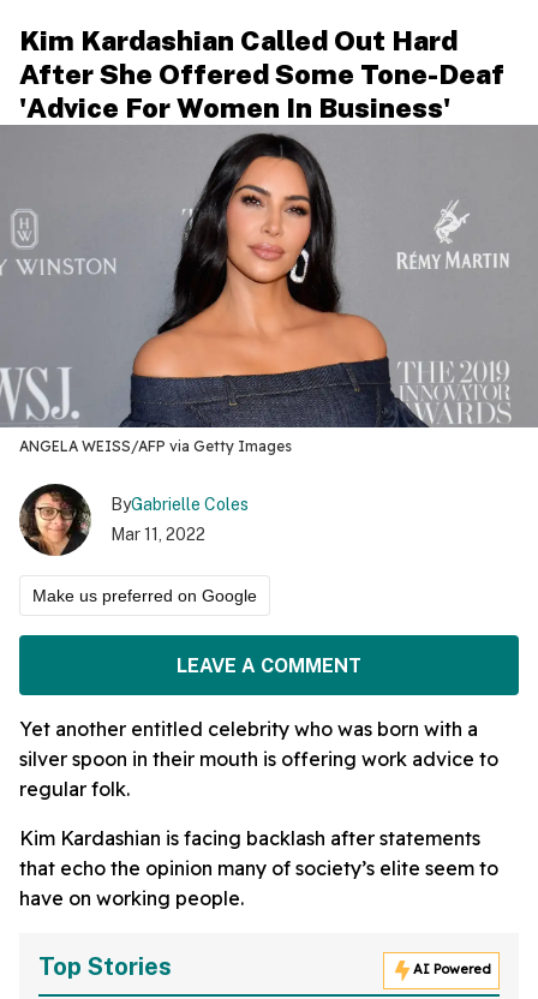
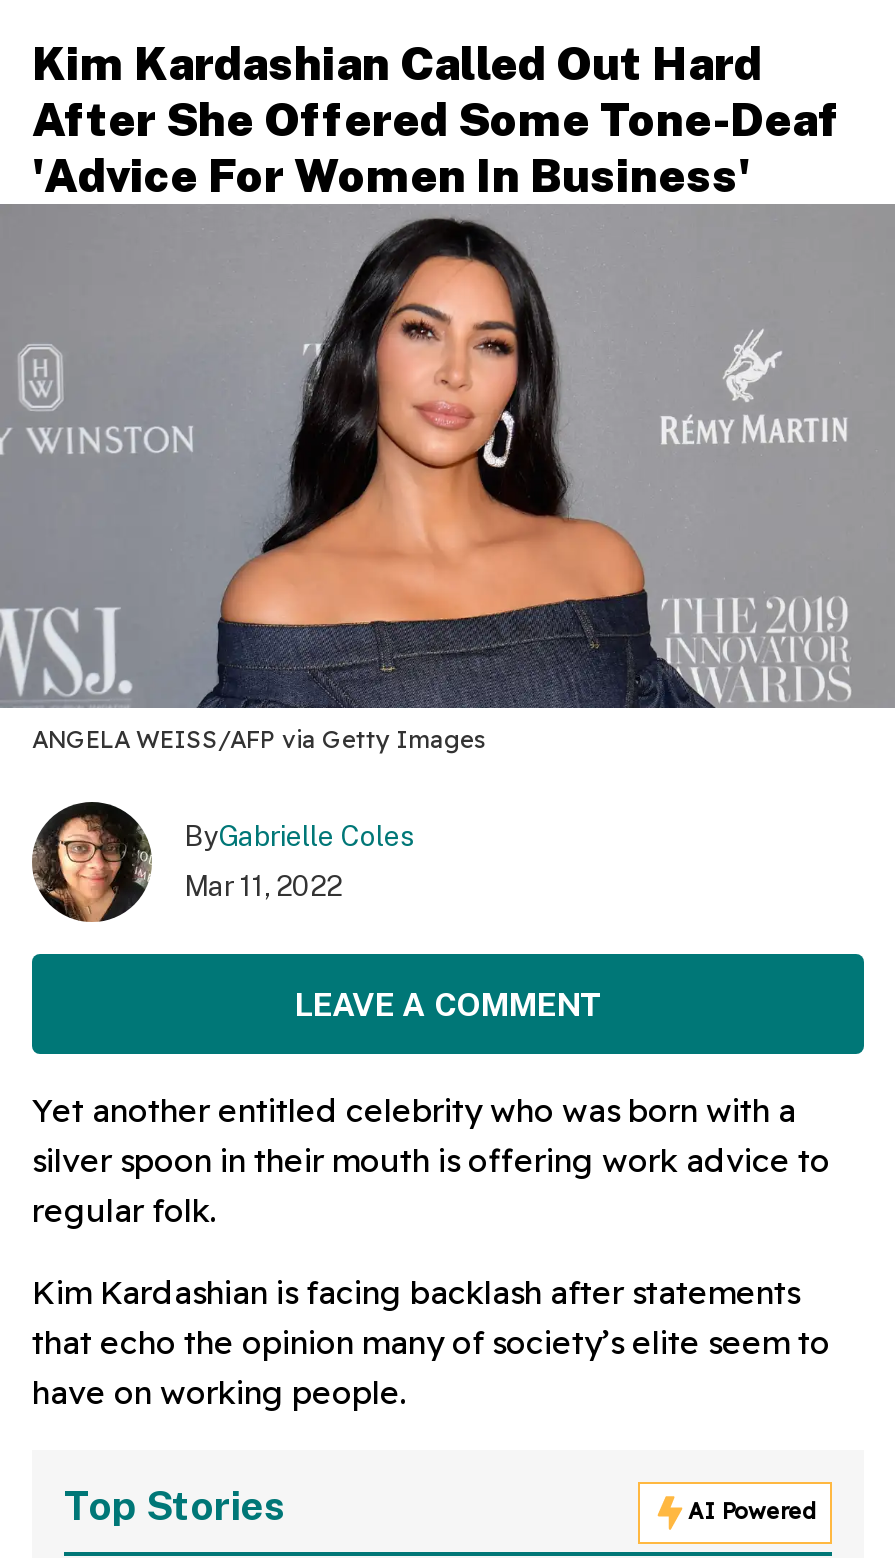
- Make us preferred on Google
